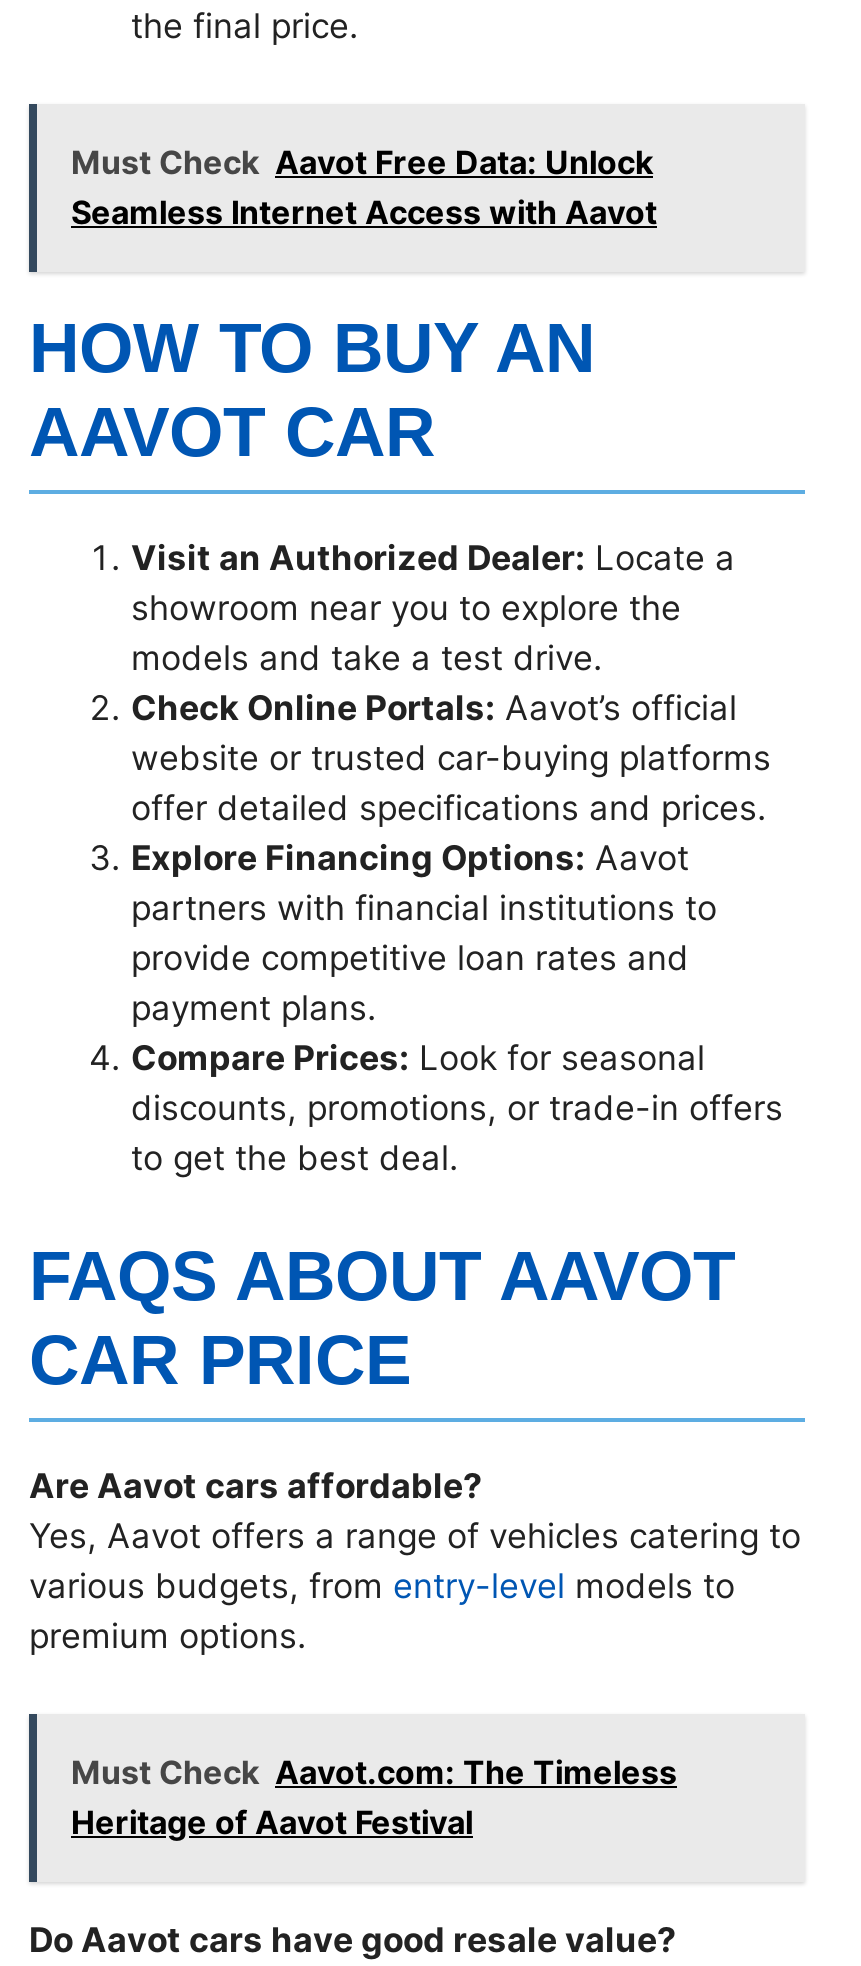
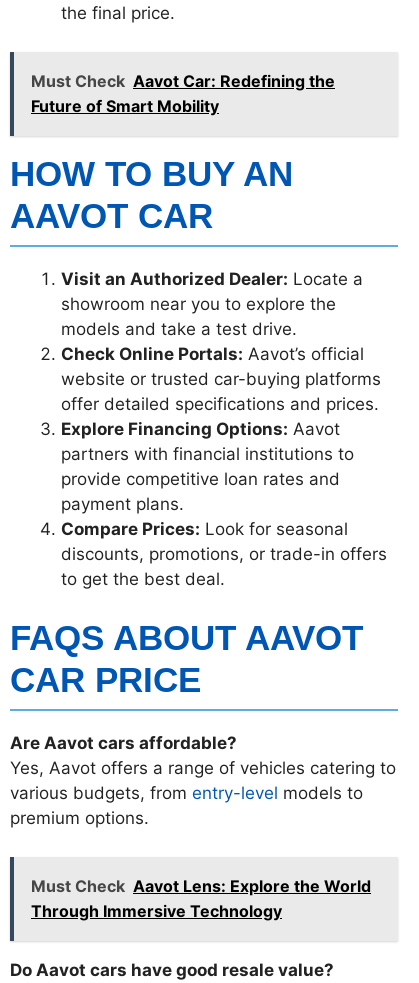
- Must Check Aavot Free Data: Unlock
- Seamless Internet Access with Aavot
+ Must Check Aavot Car: Redefining the
+ Future of Smart Mobility

- Must Check Aavot.com: The Timeless
- Heritage of Aavot Festival
+ Must Check Aavot Lens: Explore the World
+ Through Immersive Technology
